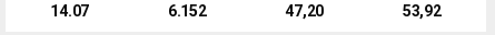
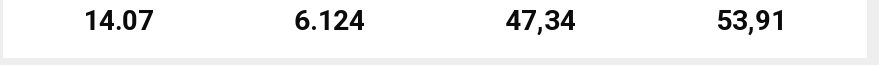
- 6.152
+ 6.124

- 47,20
+ 47,34

- 53,92
+ 53,91
